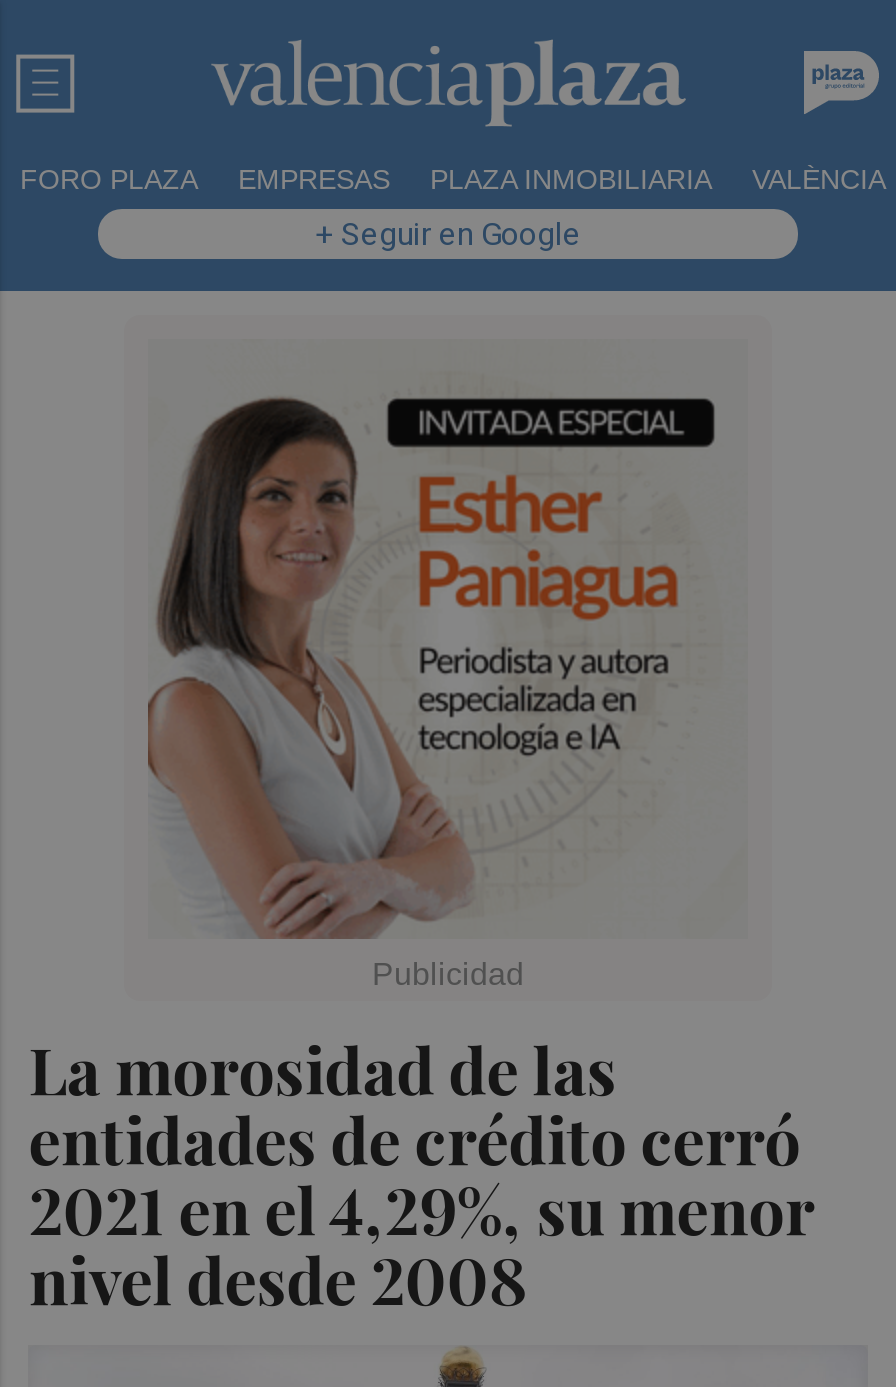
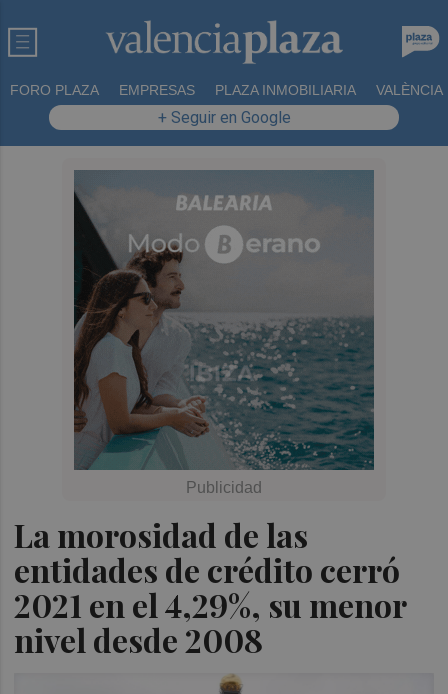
- [image]
+ [image]
